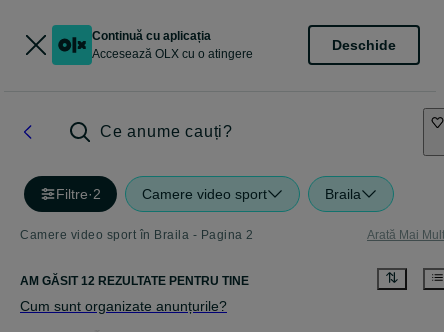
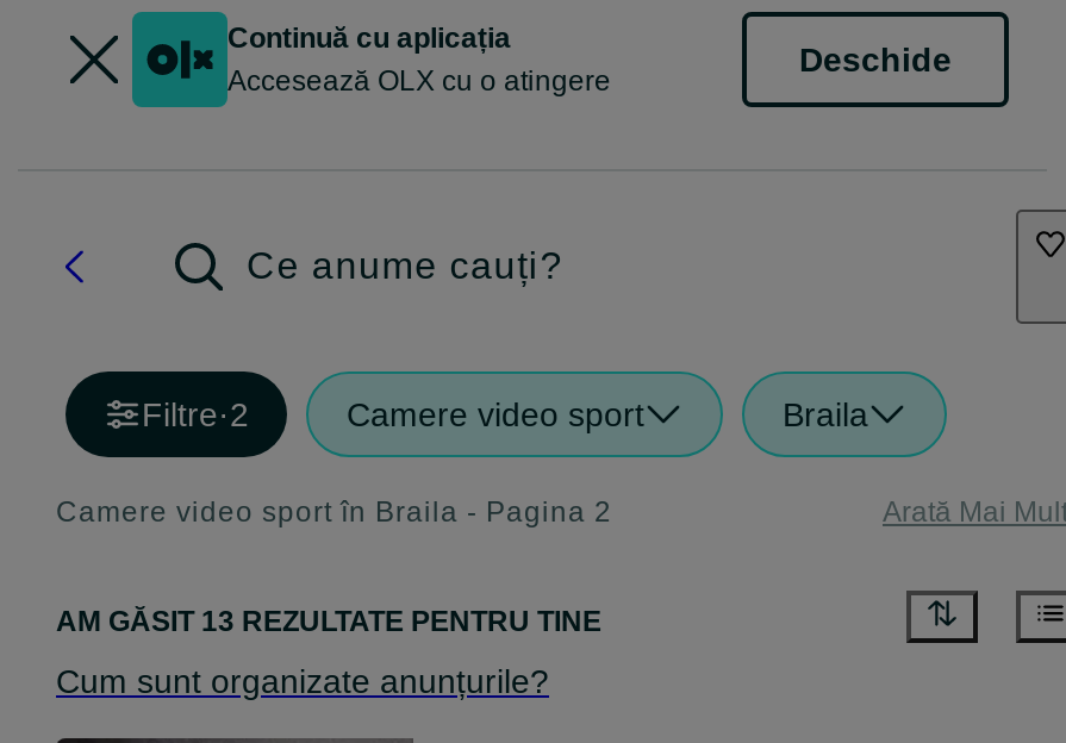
- AM GĂSIT 12 REZULTATE PENTRU TINE
+ AM GĂSIT 13 REZULTATE PENTRU TINE
